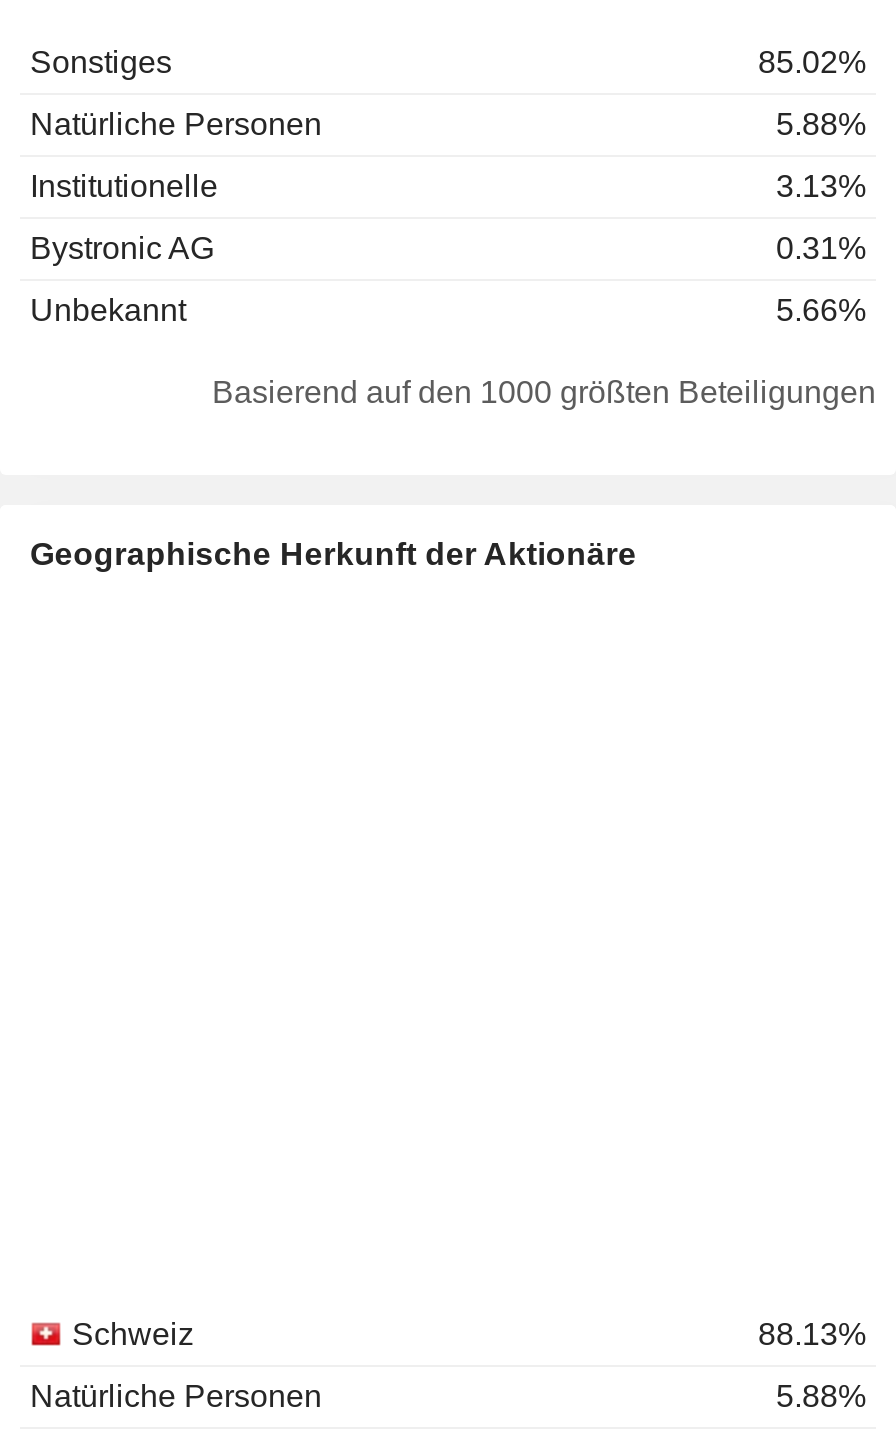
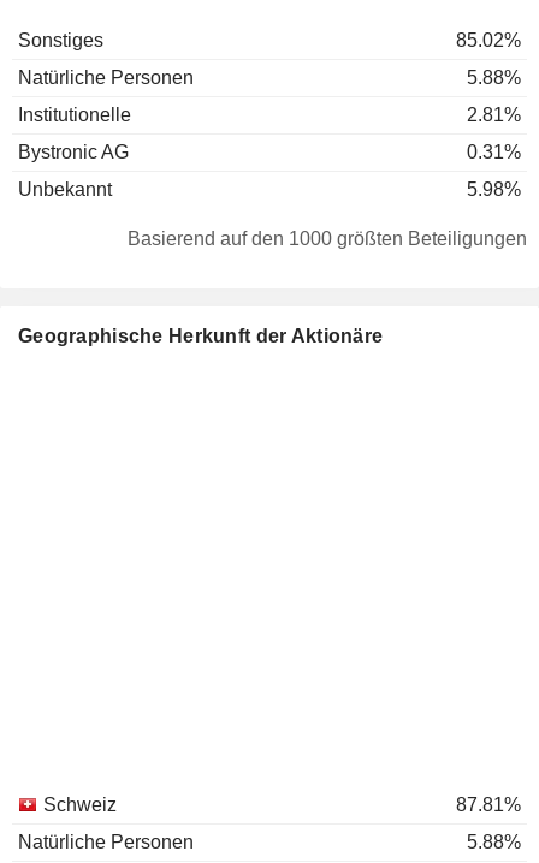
- 3.13%
+ 2.81%

- 5.66%
+ 5.98%

- 88.13%
+ 87.81%
